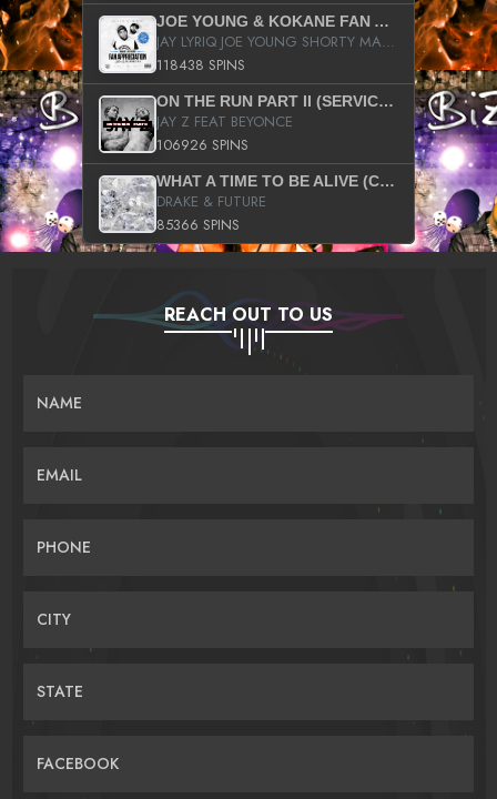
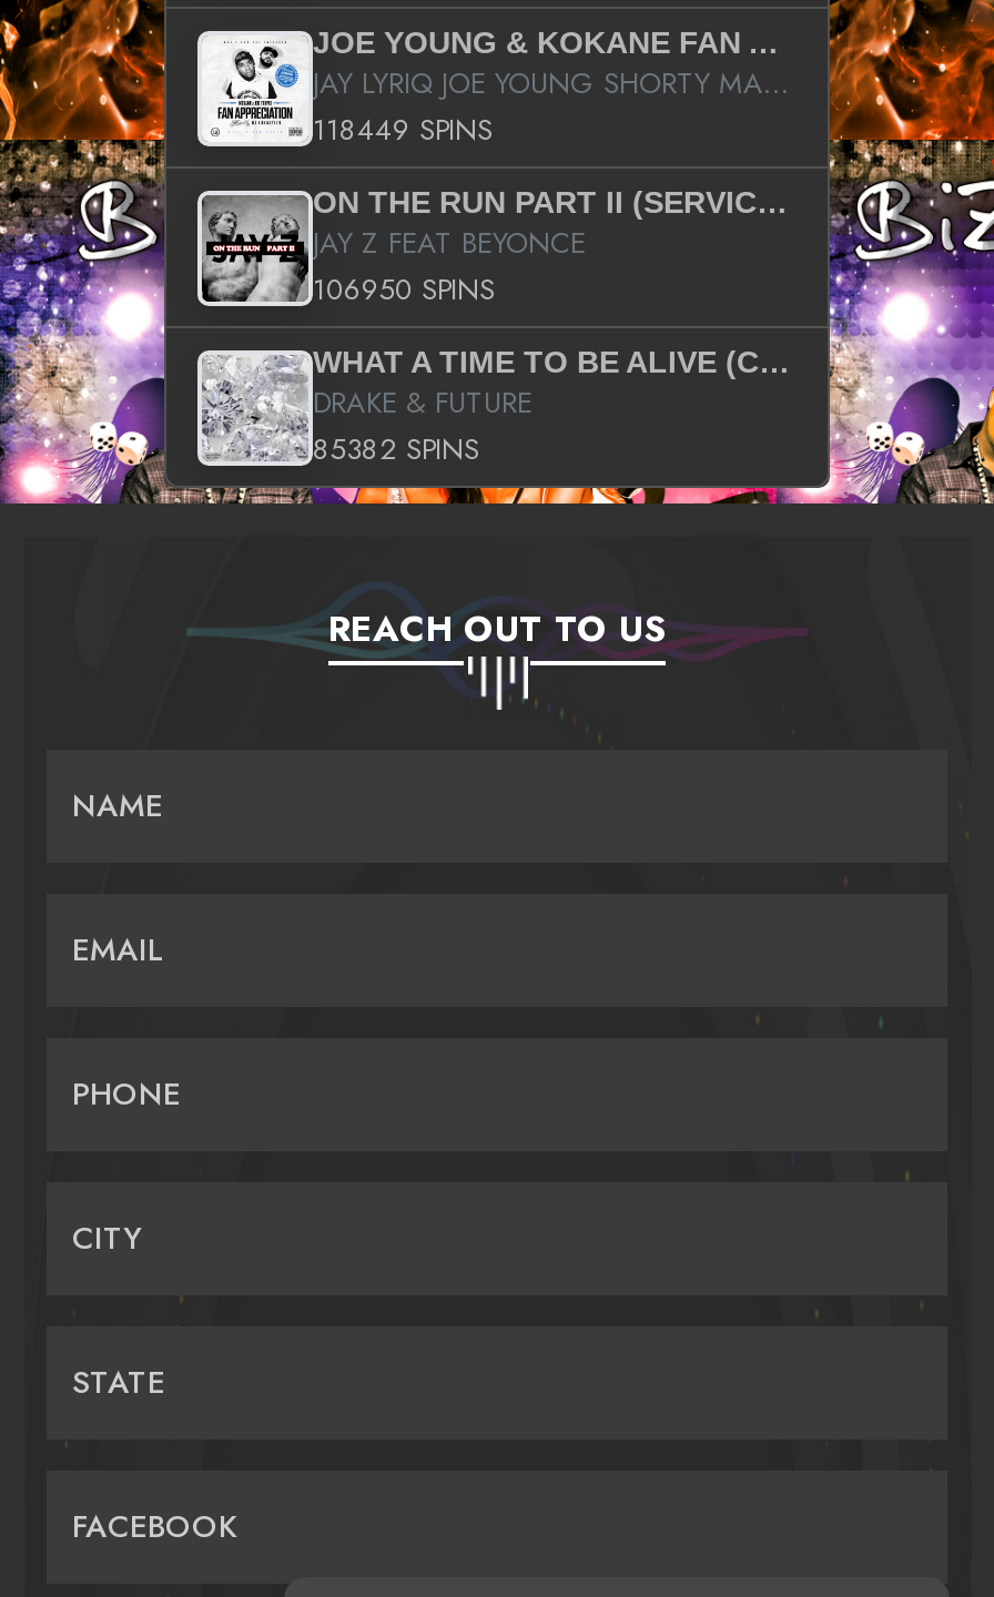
- 118438 SPINS
+ 118449 SPINS

- 106926 SPINS
+ 106950 SPINS

- 85366 SPINS
+ 85382 SPINS
